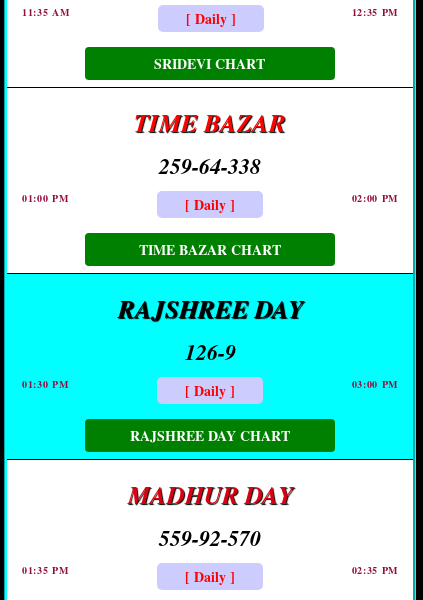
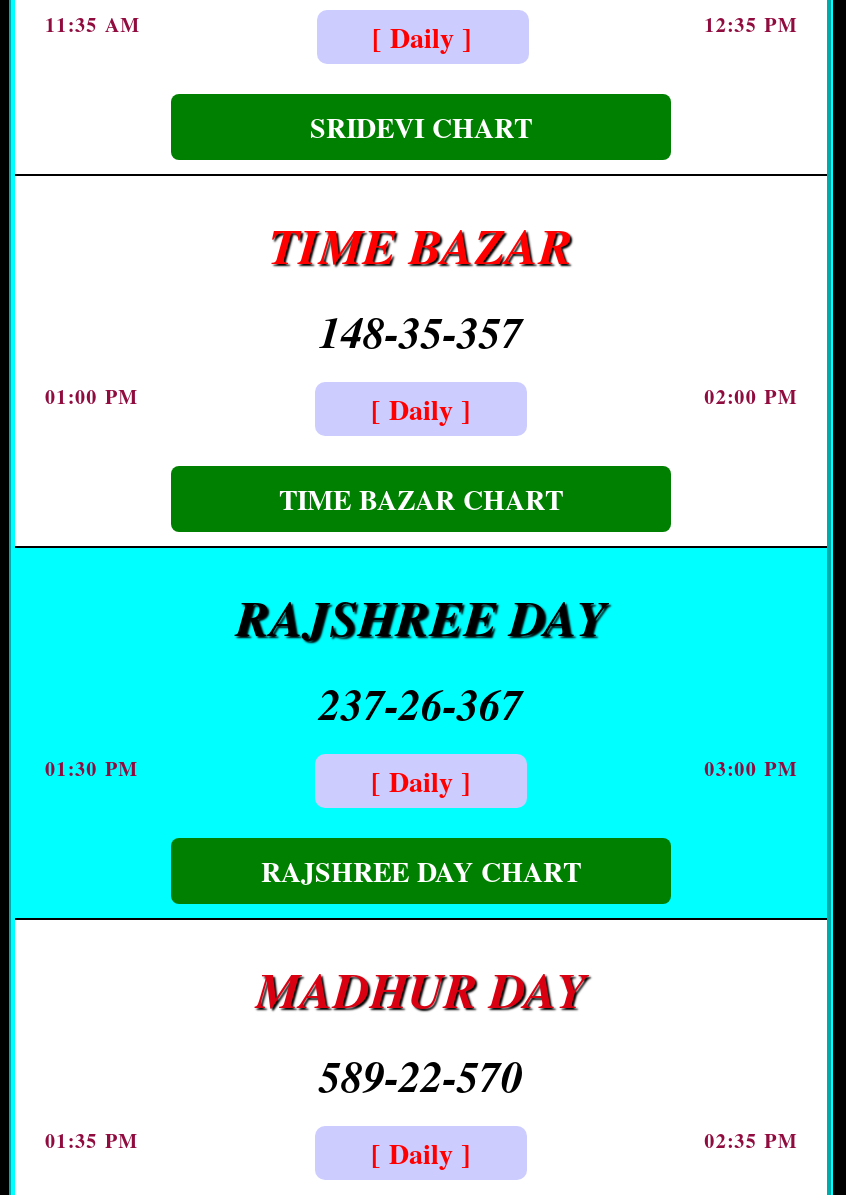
- 259-64-338
+ 148-35-357

- 126-9
+ 237-26-367

- 559-92-570
+ 589-22-570
